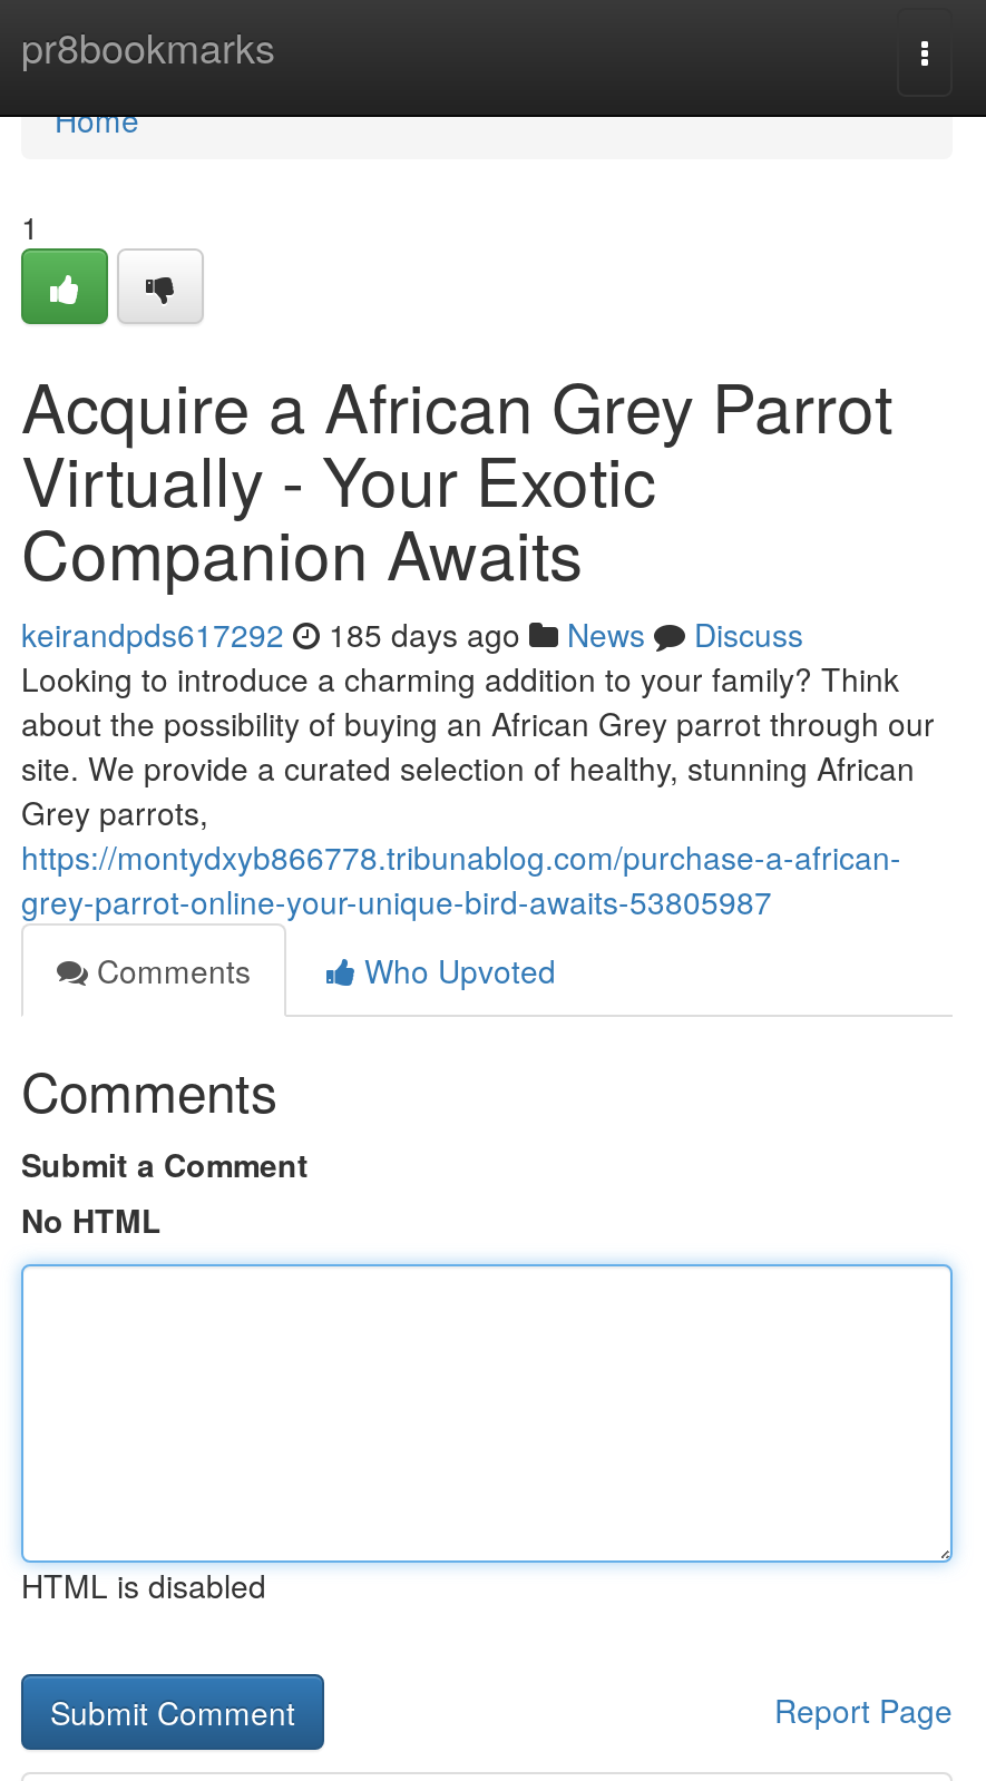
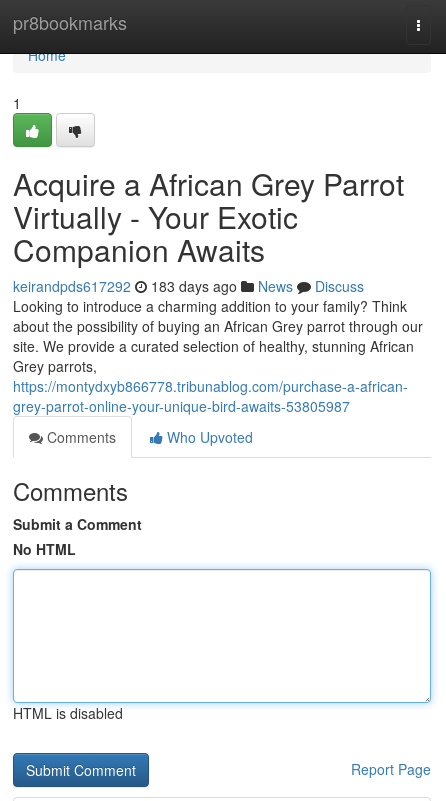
- keirandpds617292 185 days ago News Discuss
+ keirandpds617292 183 days ago News Discuss
